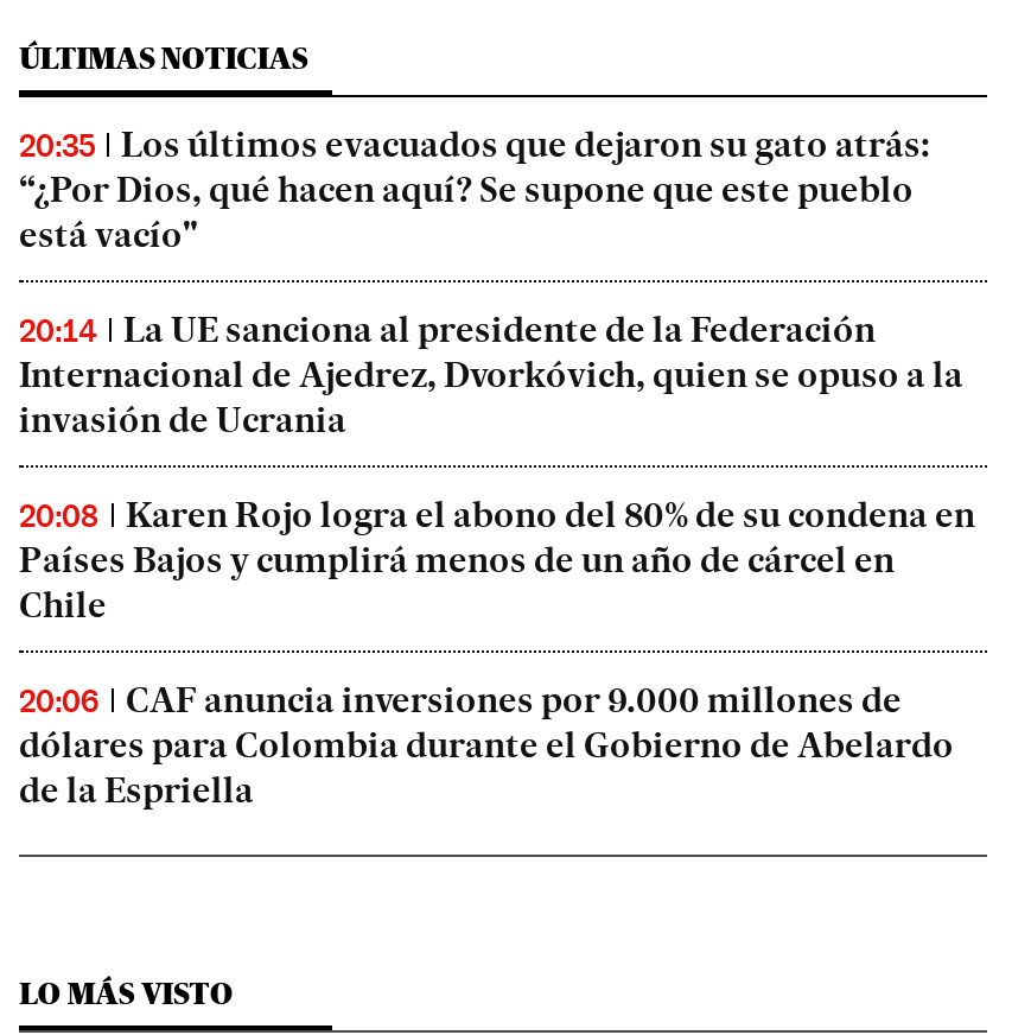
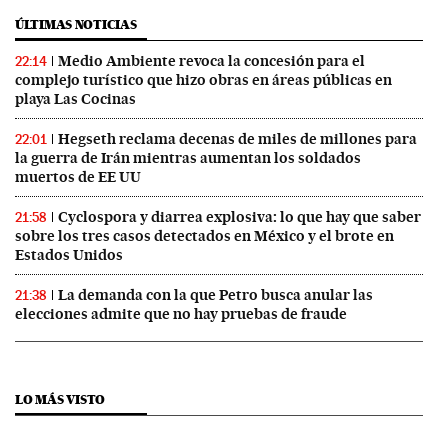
- 20:35
- Los últimos evacuados que dejaron su gato atrás:
- “¿Por Dios, qué hacen aquí? Se supone que este pueblo
- está vacío"
+ 22:14
+ Medio Ambiente revoca la concesión para el
+ complejo turístico que hizo obras en áreas públicas en
+ playa Las Cocinas

- 20:14
- La UE sanciona al presidente de la Federación
- Internacional de Ajedrez, Dvorkóvich, quien se opuso a la
- invasión de Ucrania
+ 22:01
+ Hegseth reclama decenas de miles de millones para
+ la guerra de Irán mientras aumentan los soldados
+ muertos de EE UU

- 20:08
- Karen Rojo logra el abono del 80% de su condena en
- Países Bajos y cumplirá menos de un año de cárcel en
- Chile
+ 21:58
+ Cyclospora y diarrea explosiva: lo que hay que saber
+ sobre los tres casos detectados en México y el brote en
+ Estados Unidos

- 20:06
- CAF anuncia inversiones por 9.000 millones de
- dólares para Colombia durante el Gobierno de Abelardo
- de la Espriella
+ 21:38
+ La demanda con la que Petro busca anular las
+ elecciones admite que no hay pruebas de fraude
